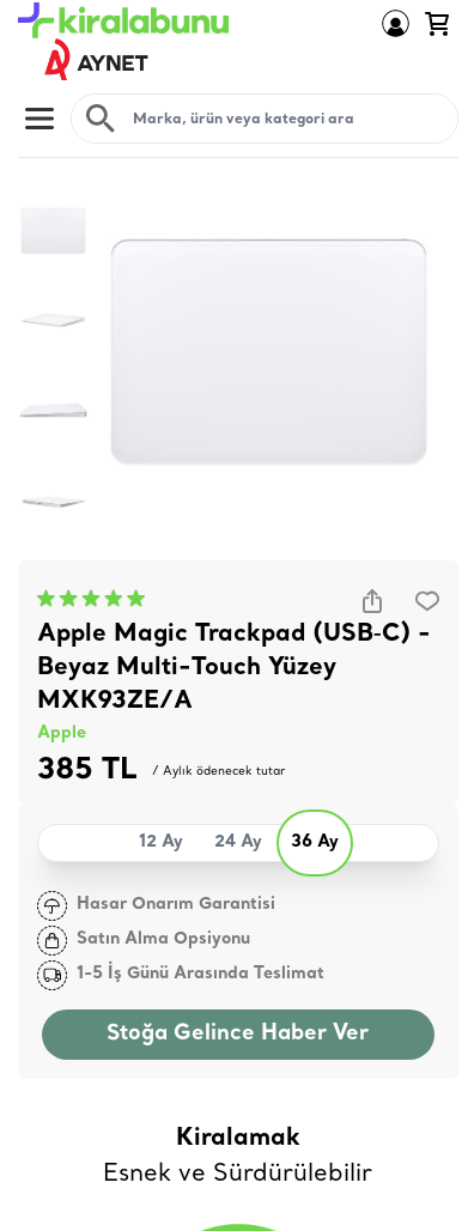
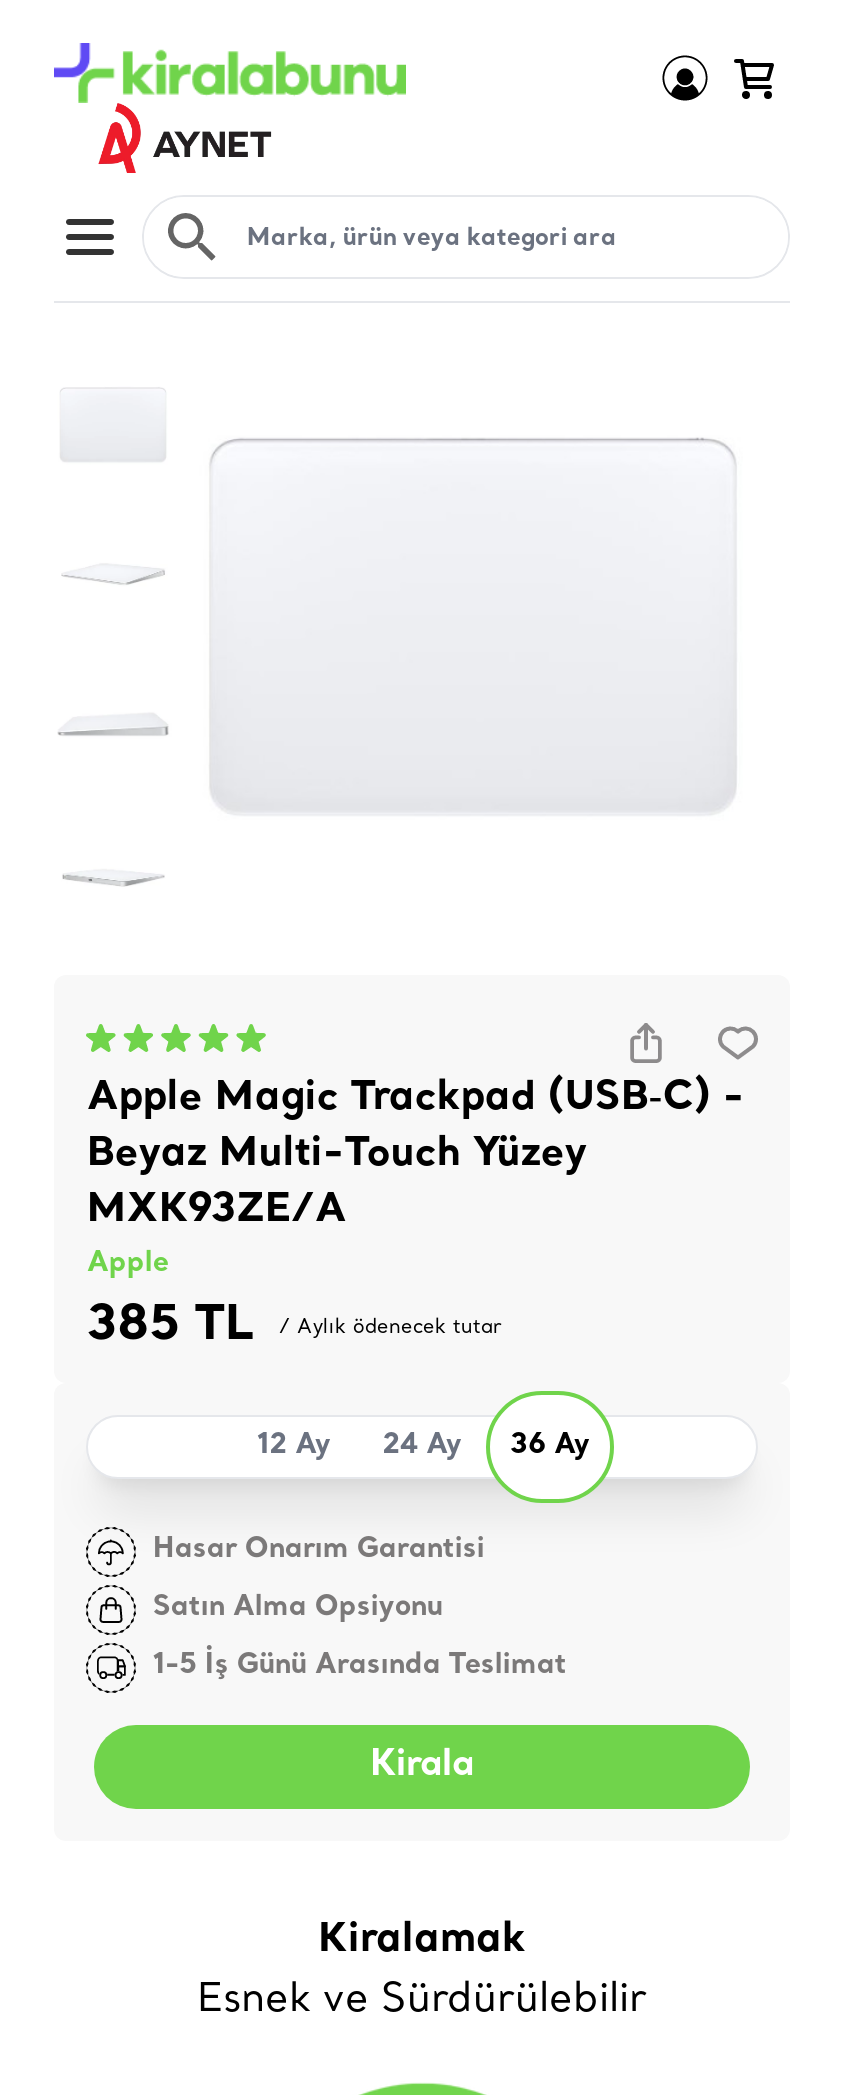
- Stoğa Gelince Haber Ver
+ Kirala
